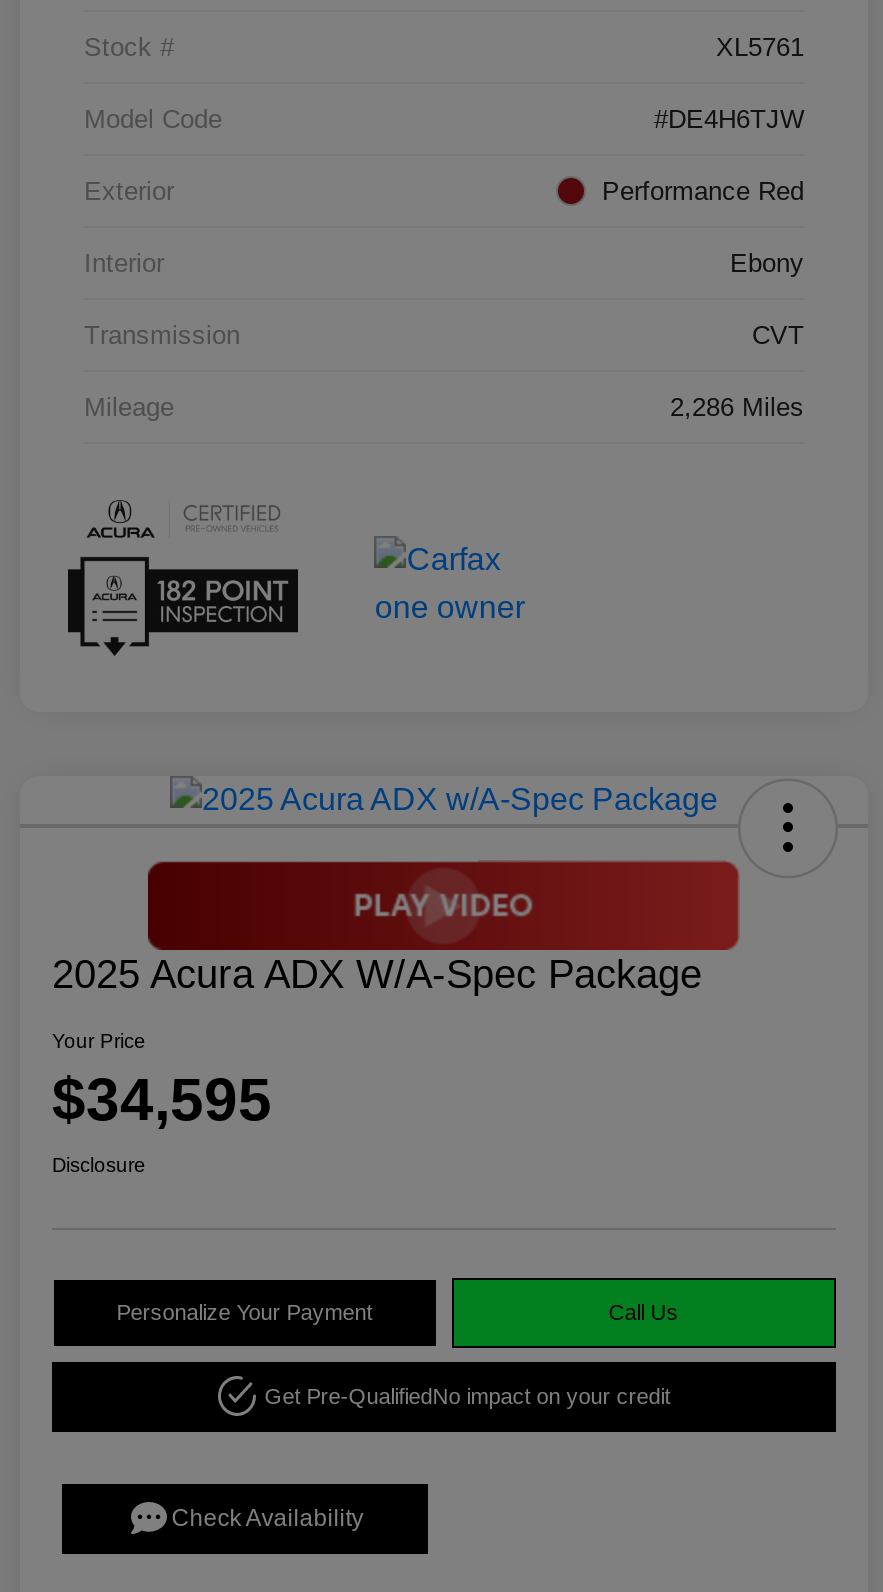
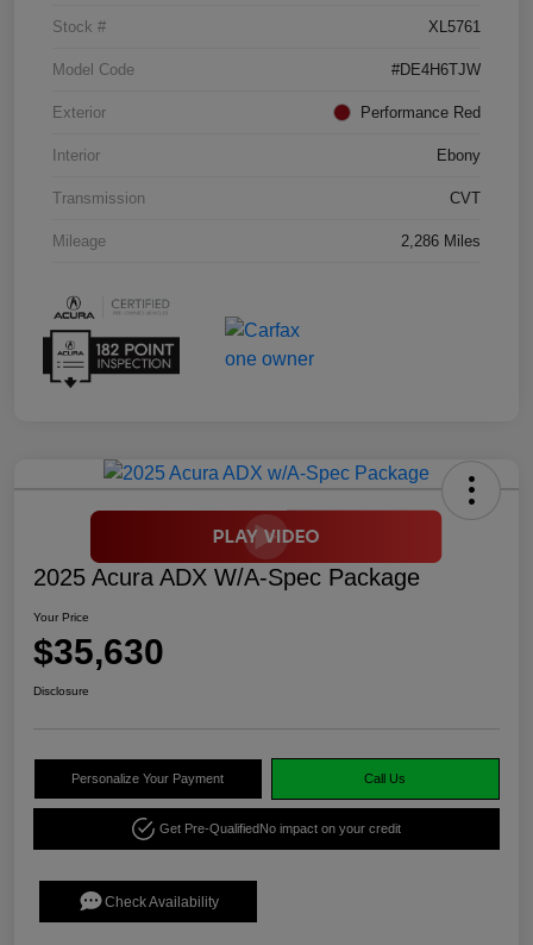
- $34,595
+ $35,630
